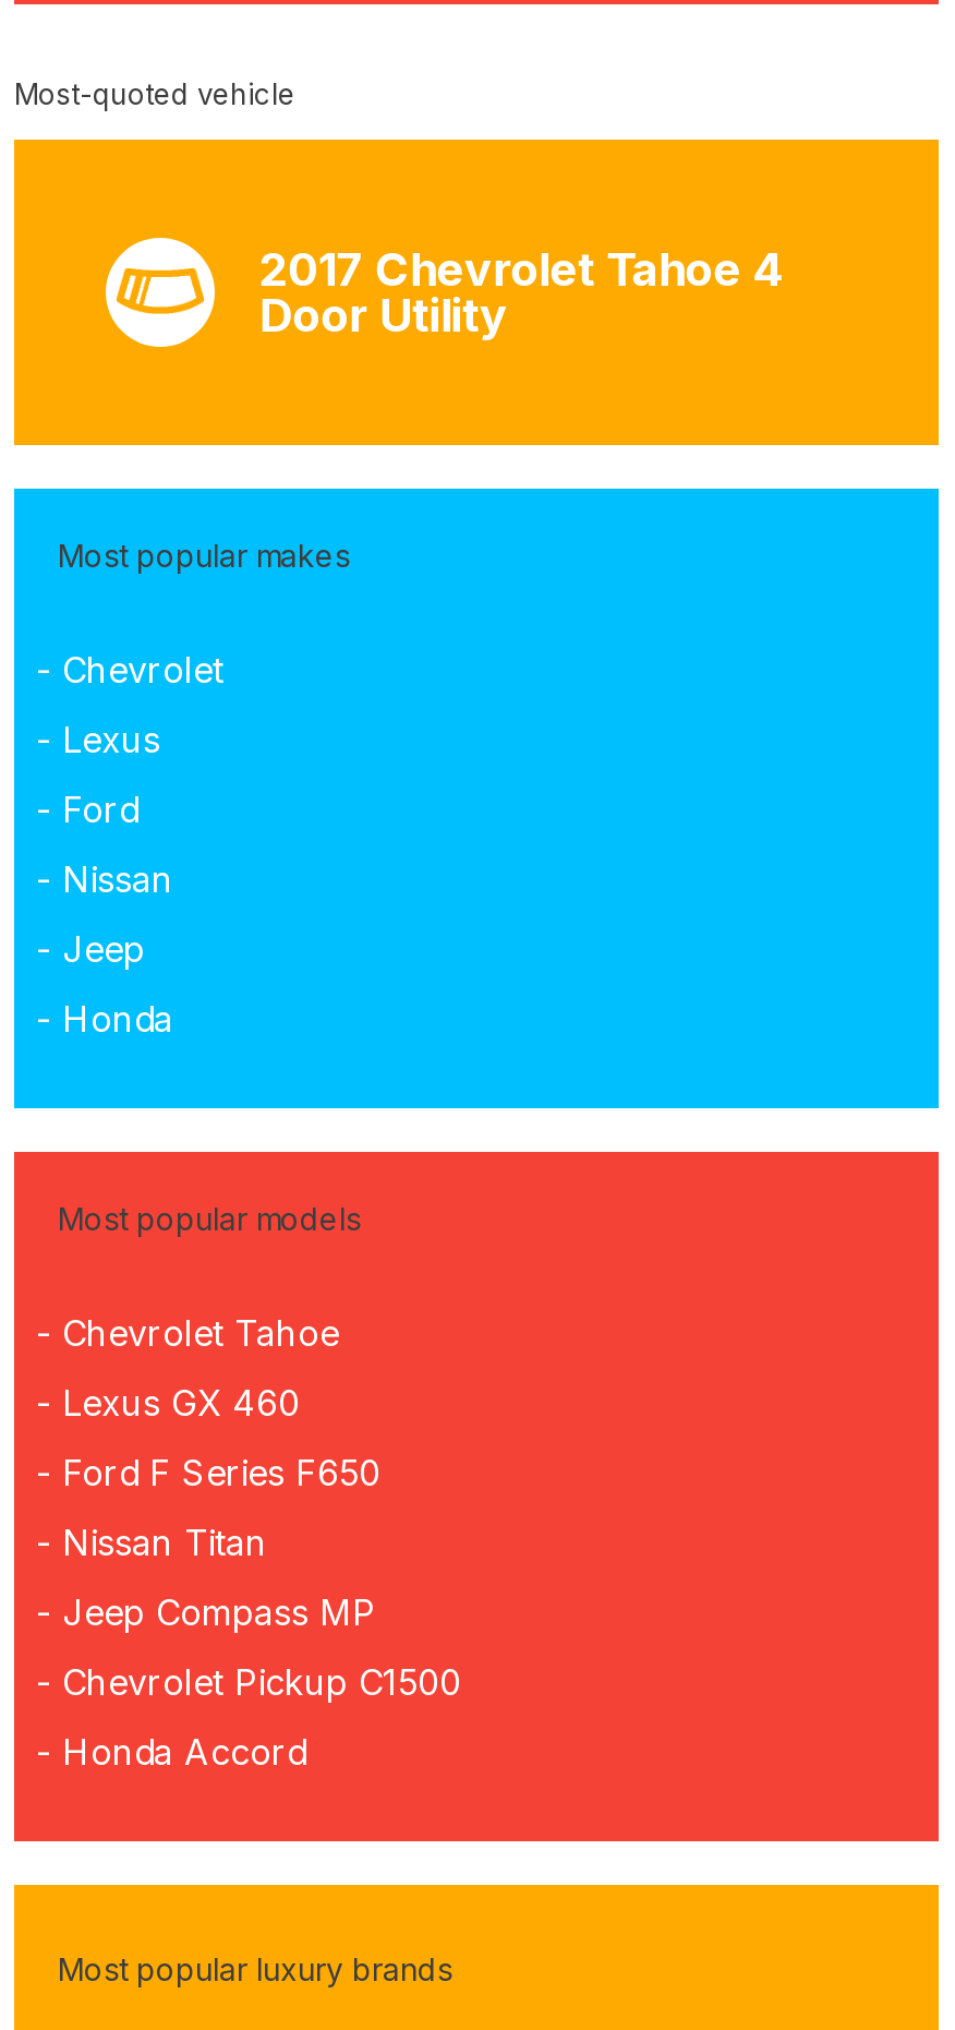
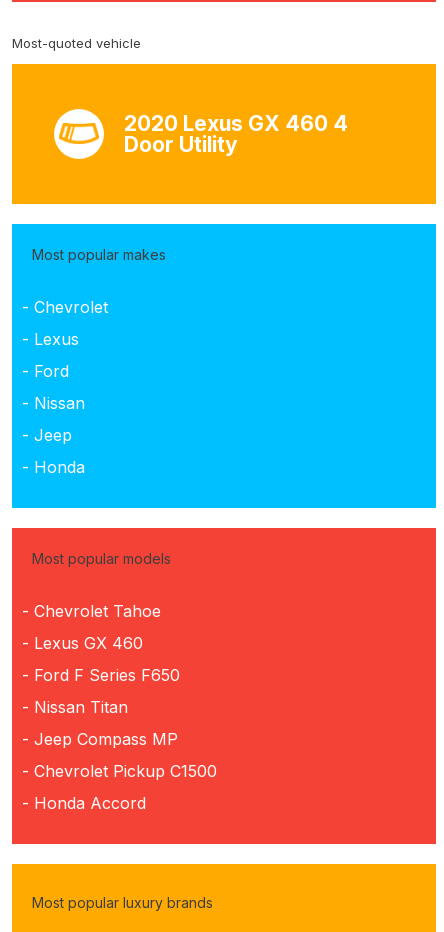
- 2017 Chevrolet Tahoe 4
+ 2020 Lexus GX 460 4
